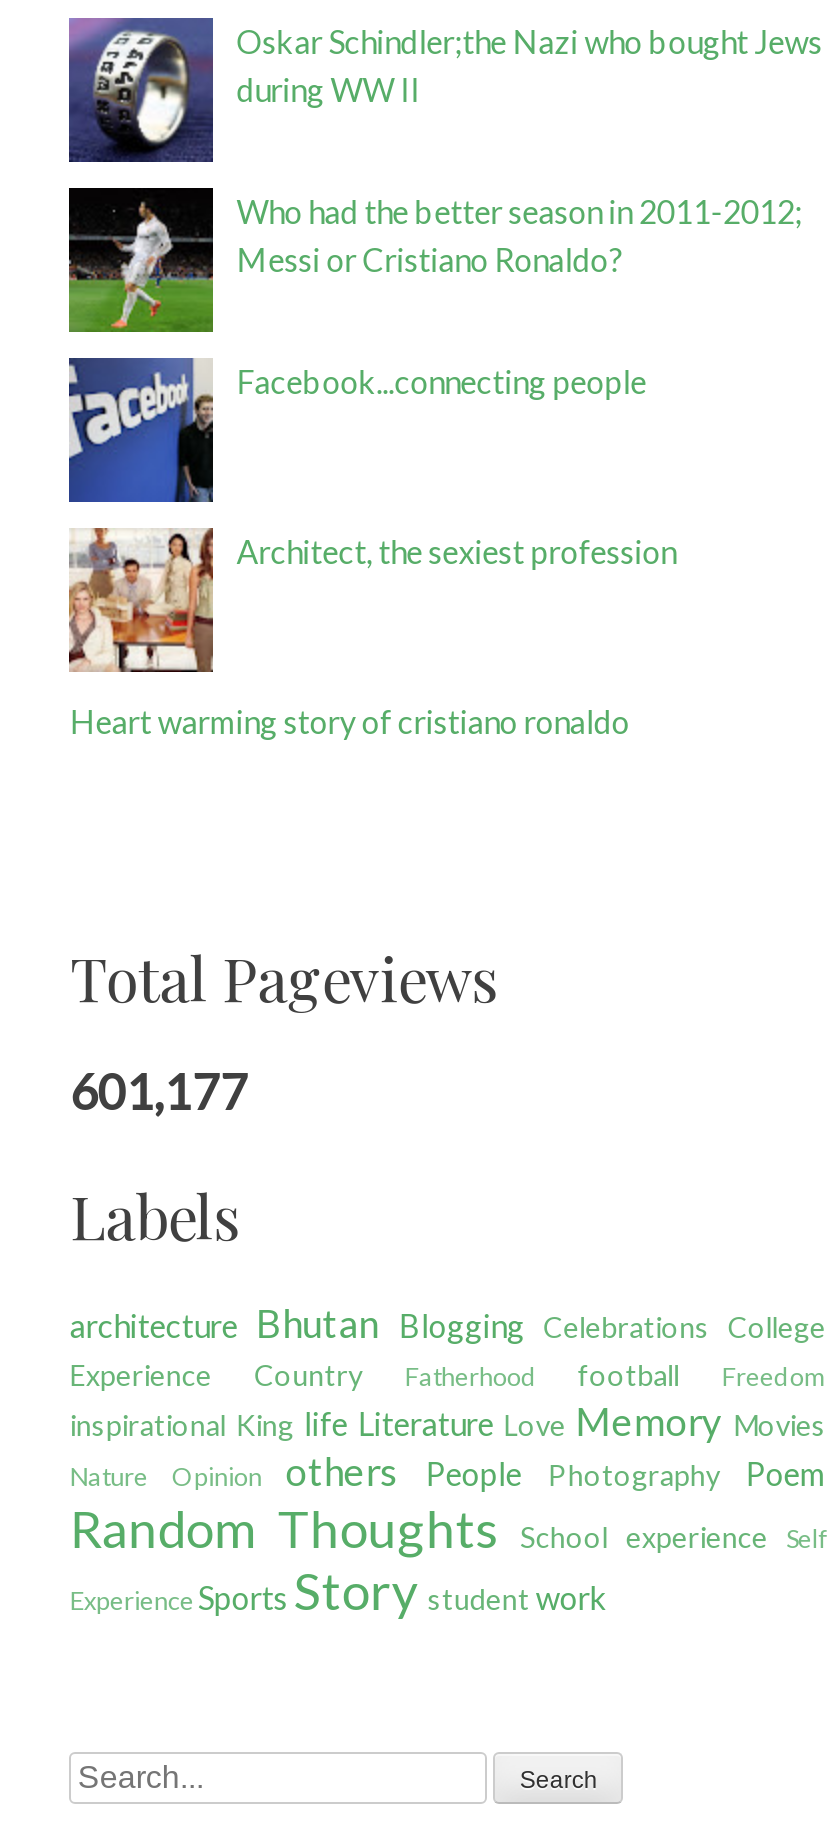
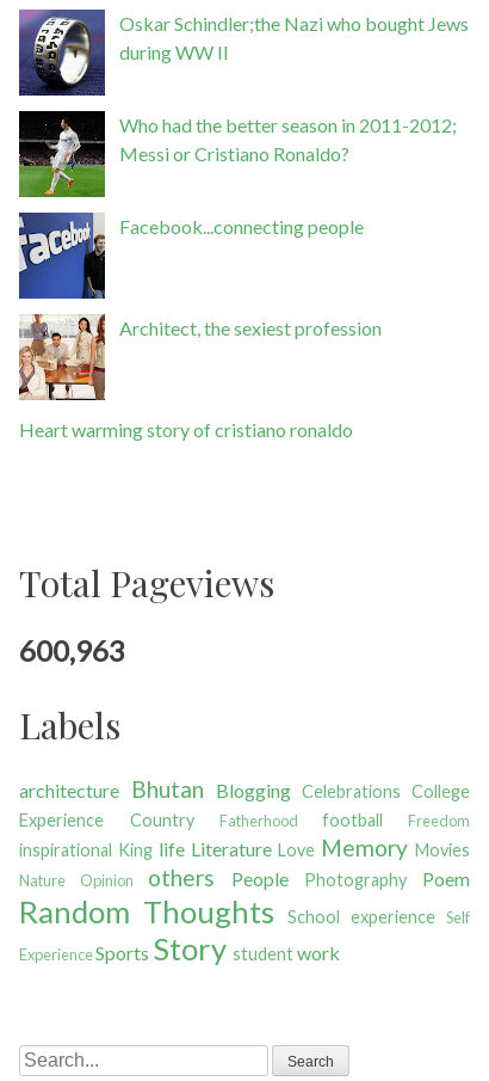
- 601,177
+ 600,963
